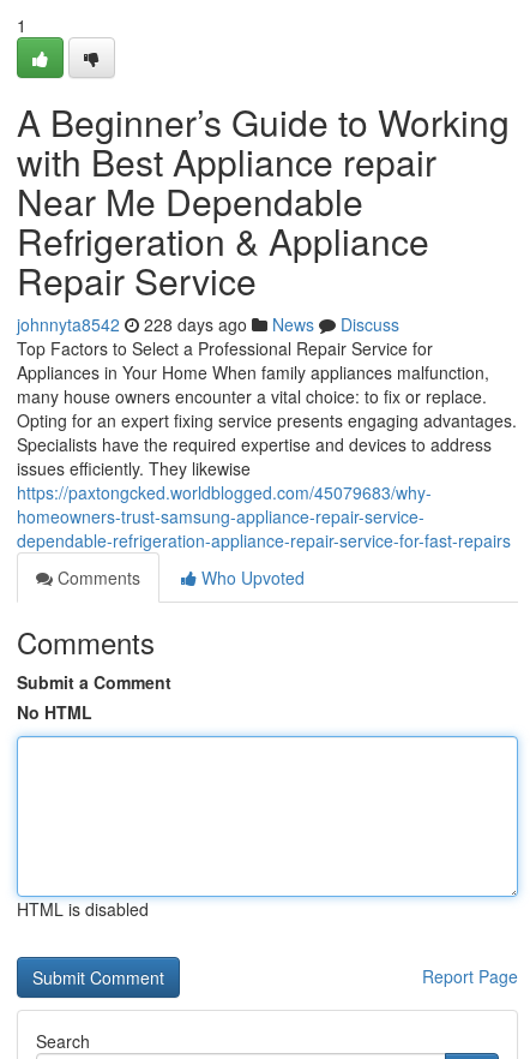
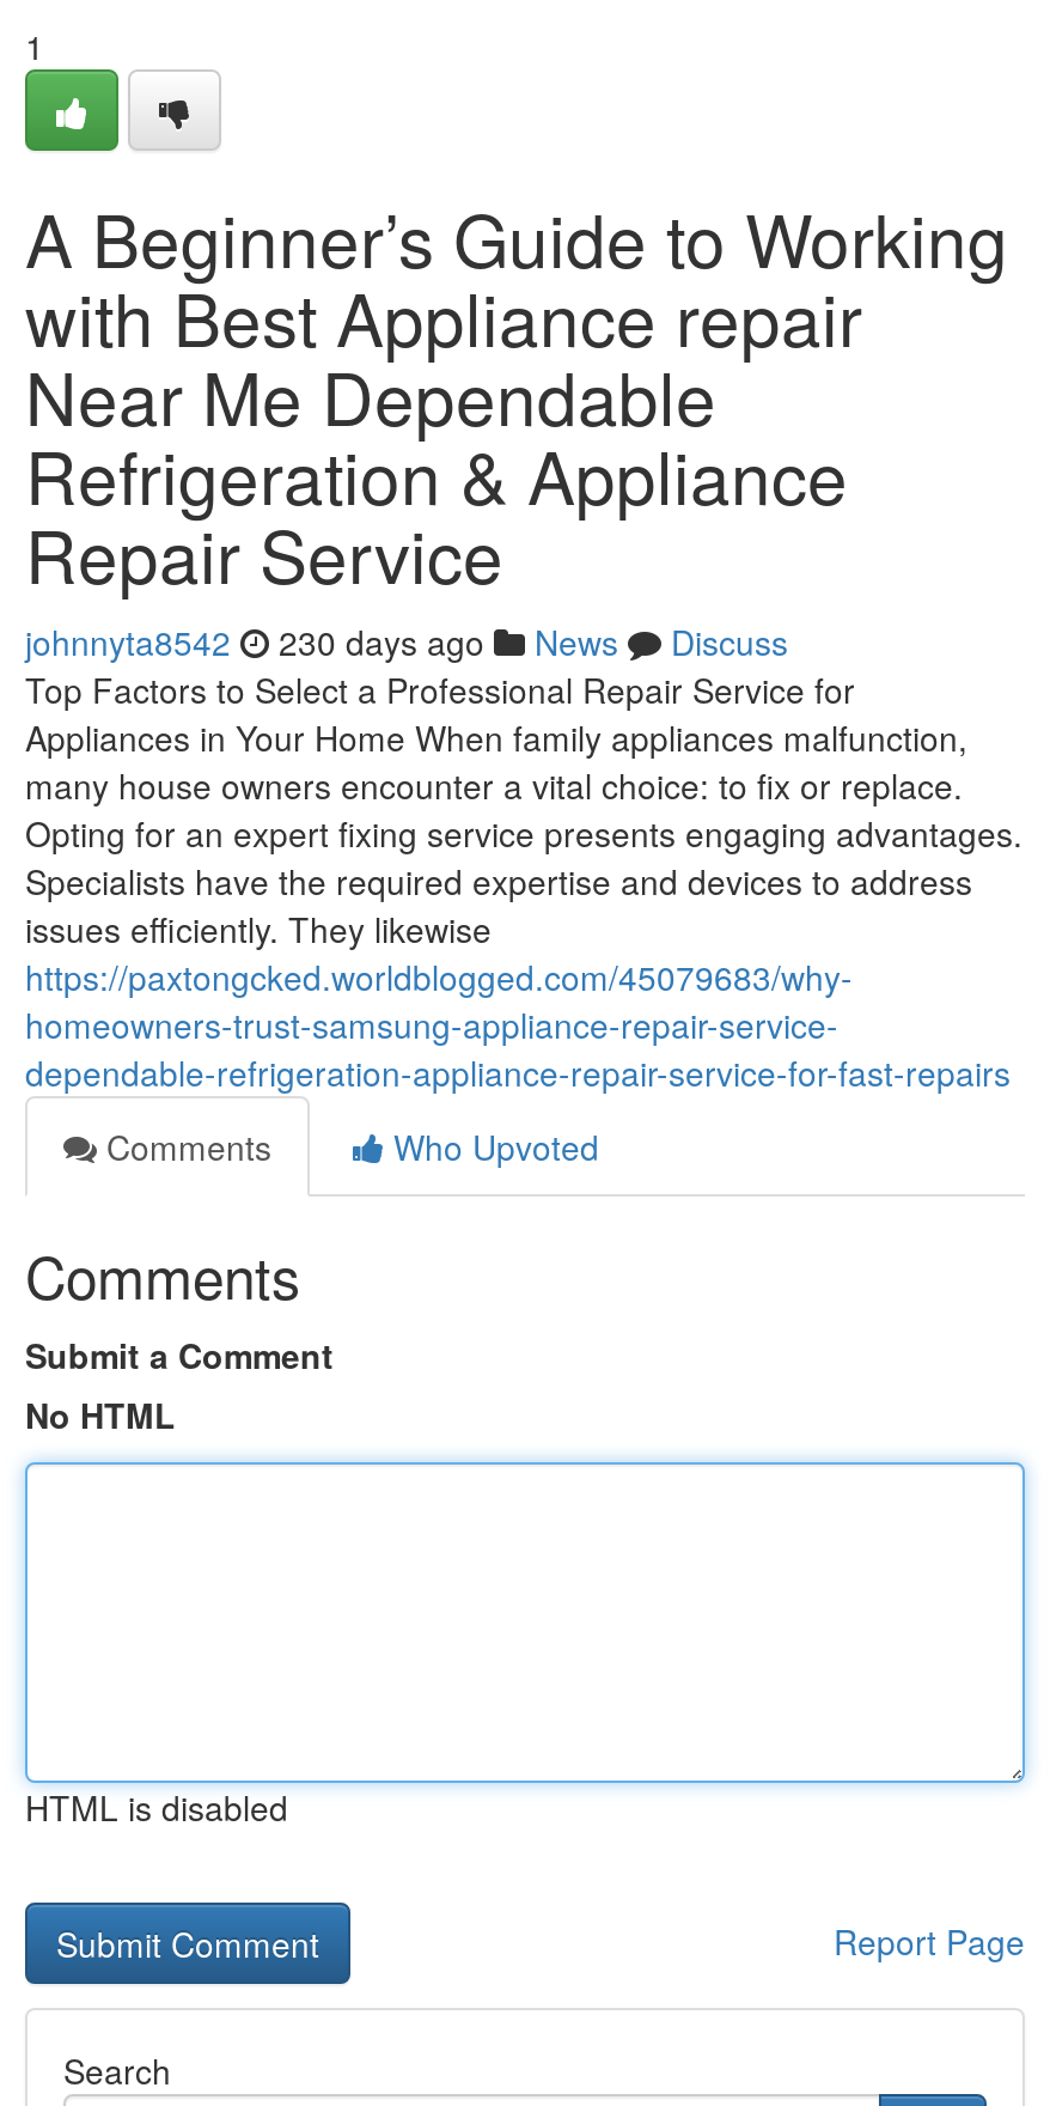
- johnnyta8542 228 days ago News Discuss
+ johnnyta8542 230 days ago News Discuss
